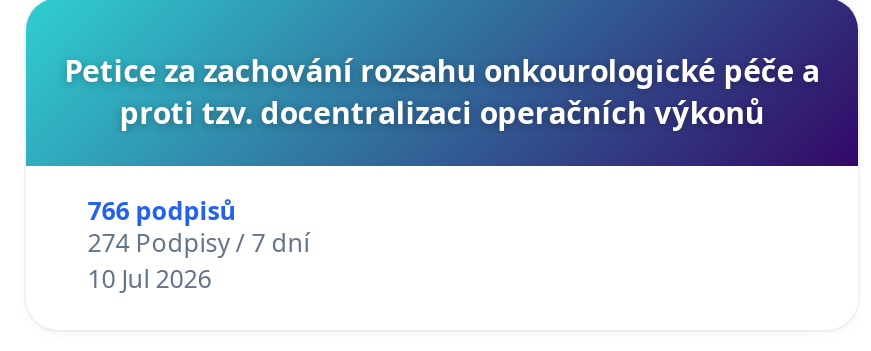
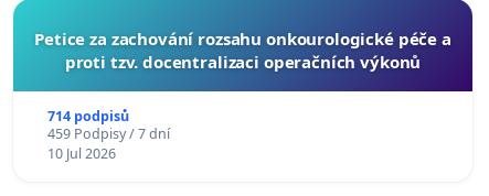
- 766 podpisů
+ 714 podpisů

- 274 Podpisy / 7 dní
+ 459 Podpisy / 7 dní
